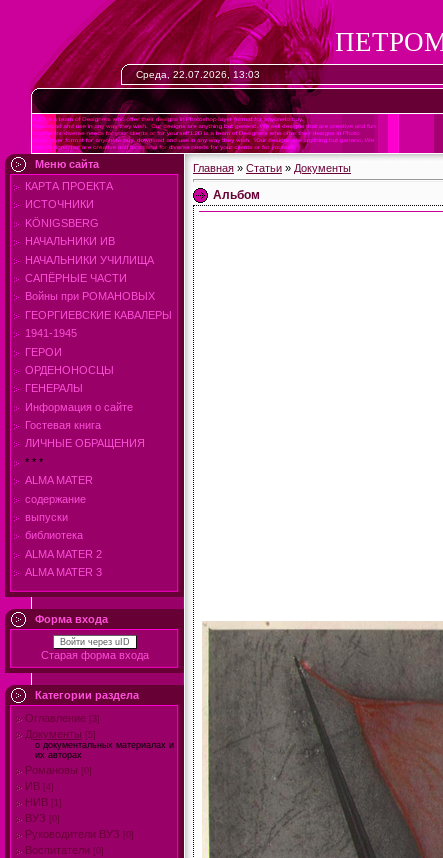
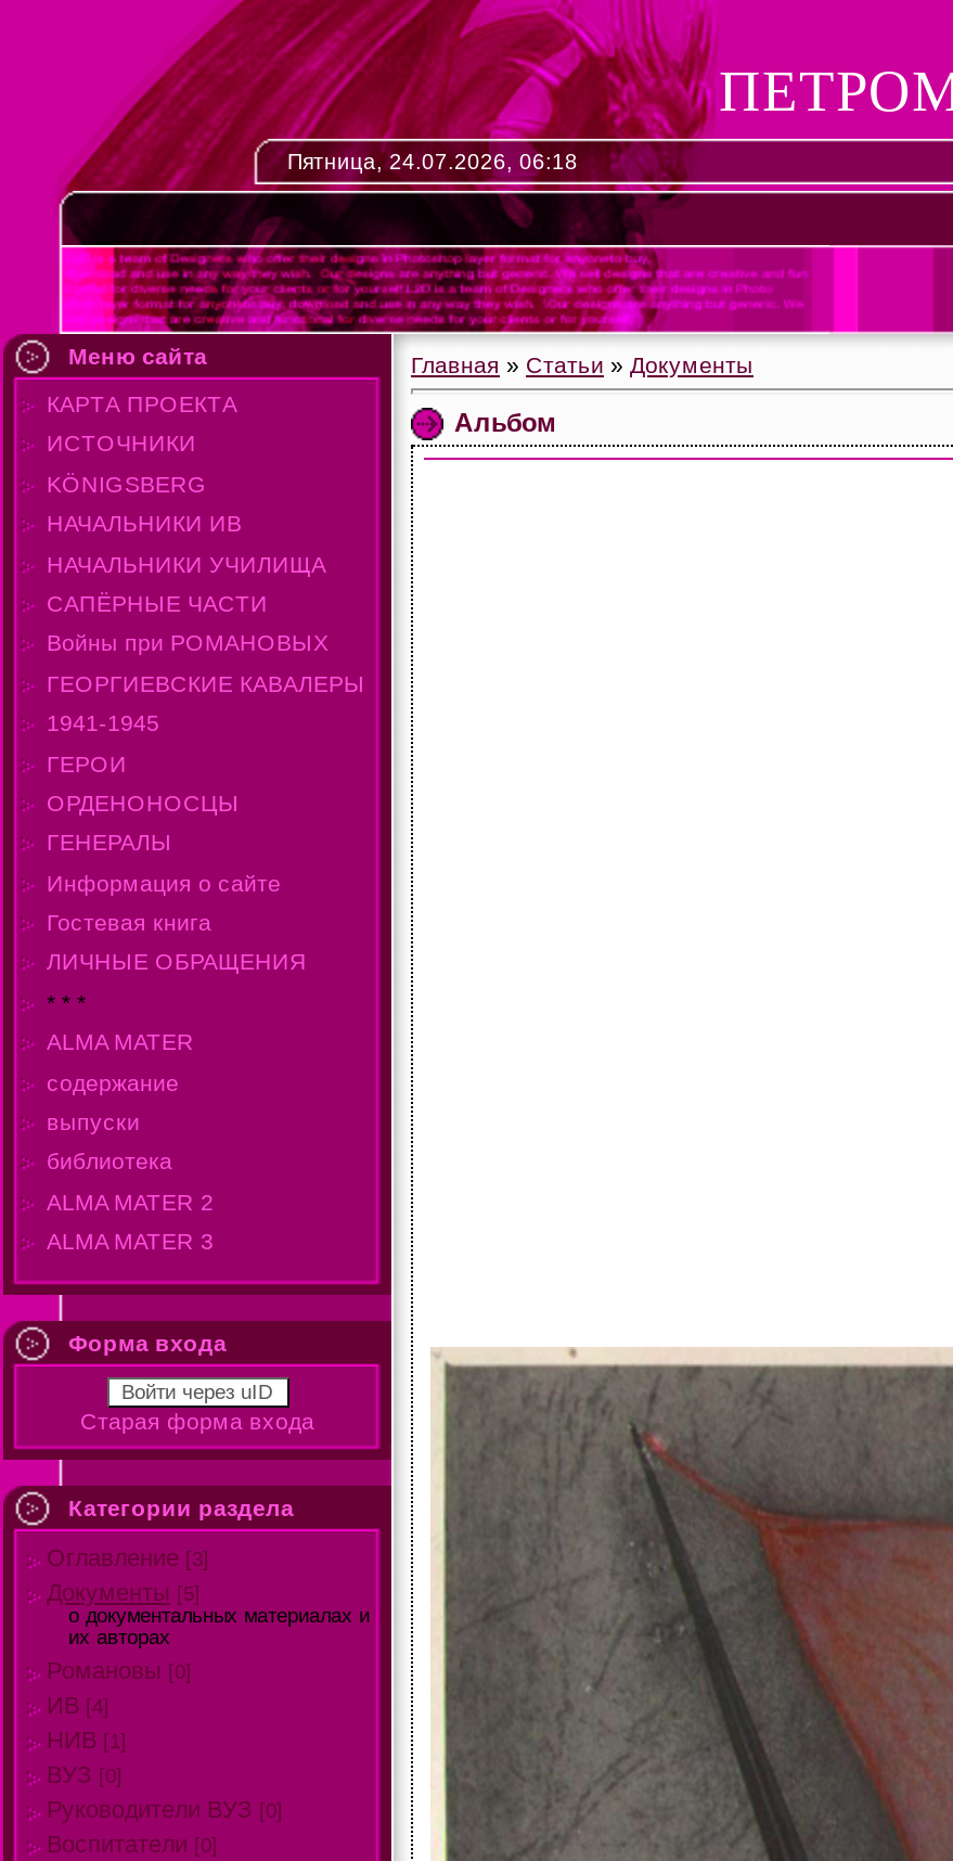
- Среда, 22.07.2026, 13:03
+ Пятница, 24.07.2026, 06:18
